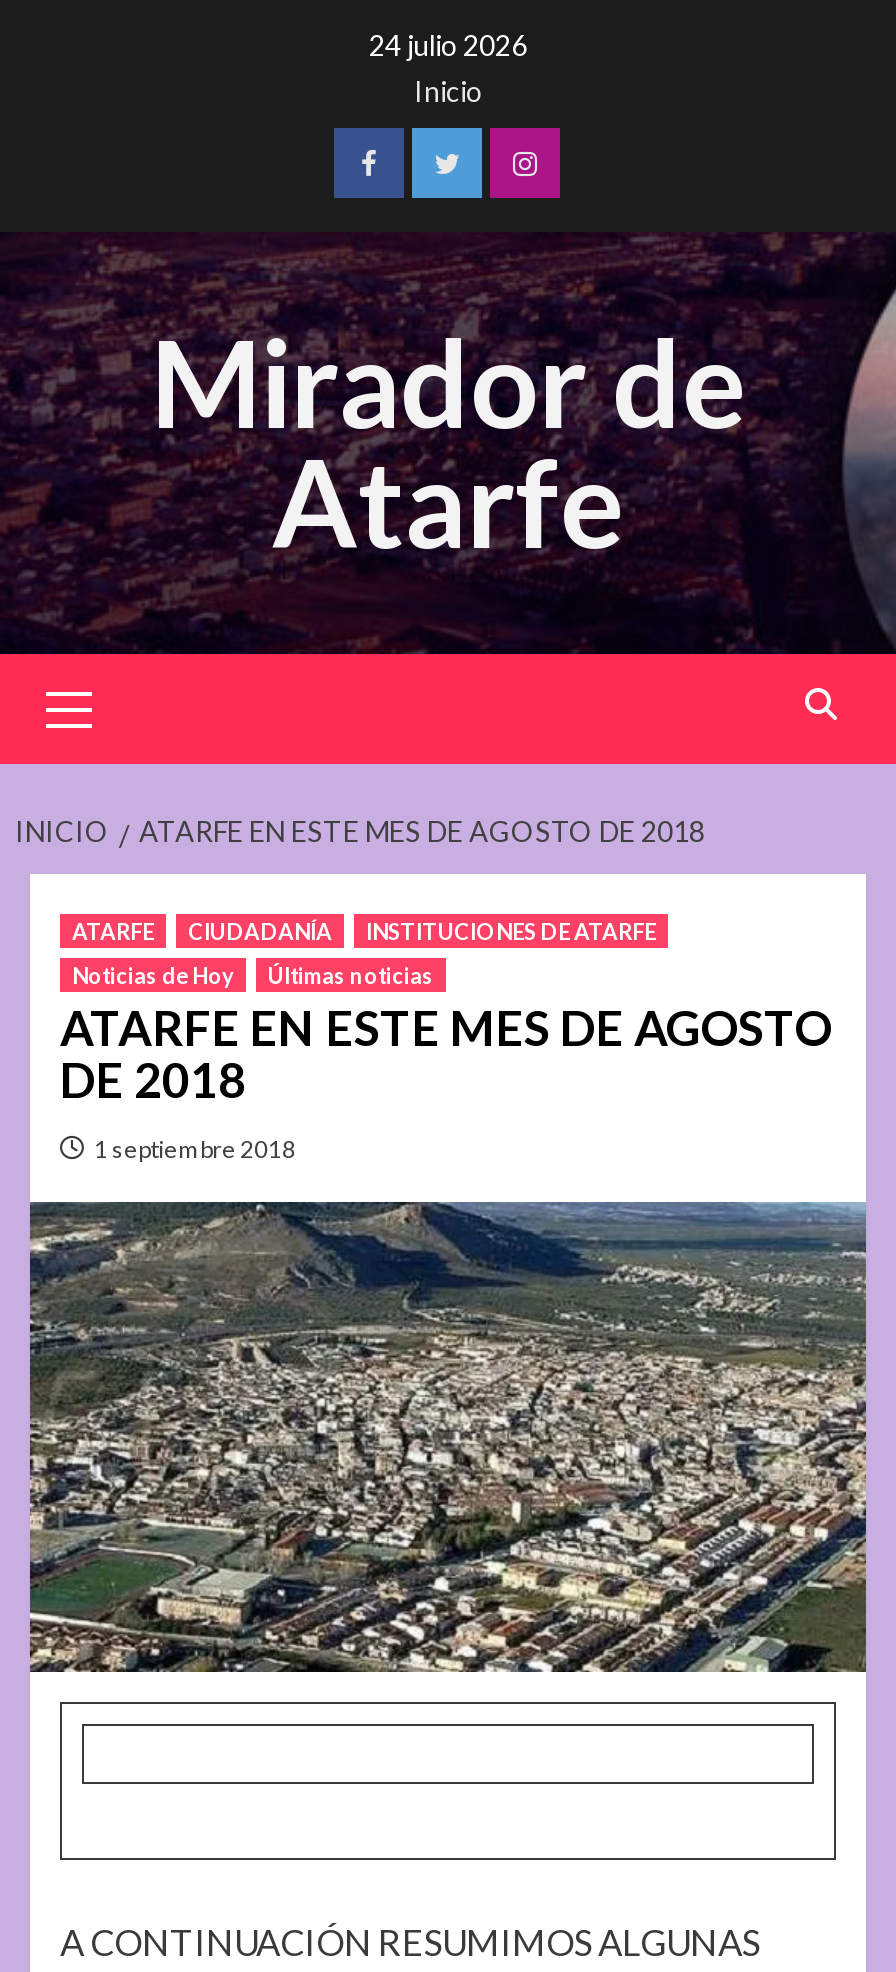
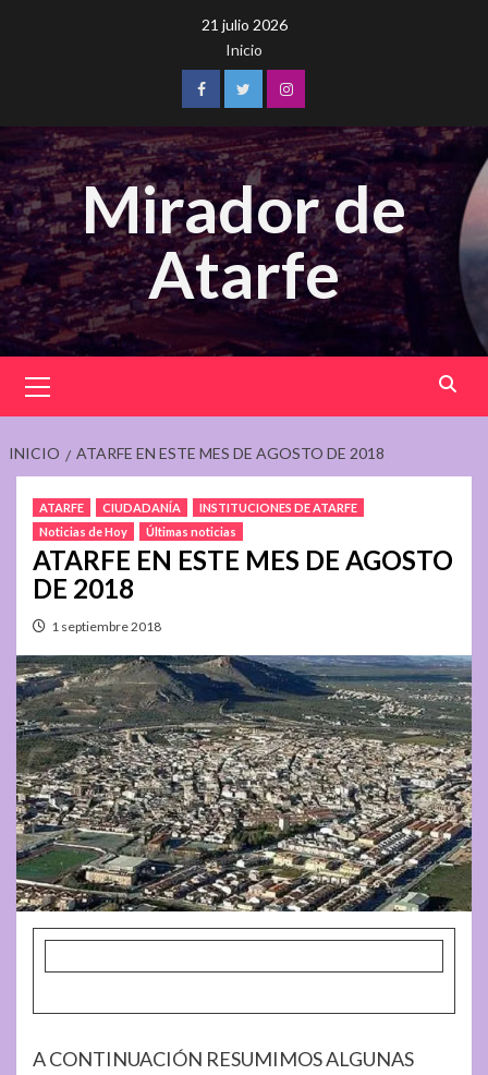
- 24 julio 2026
+ 21 julio 2026
